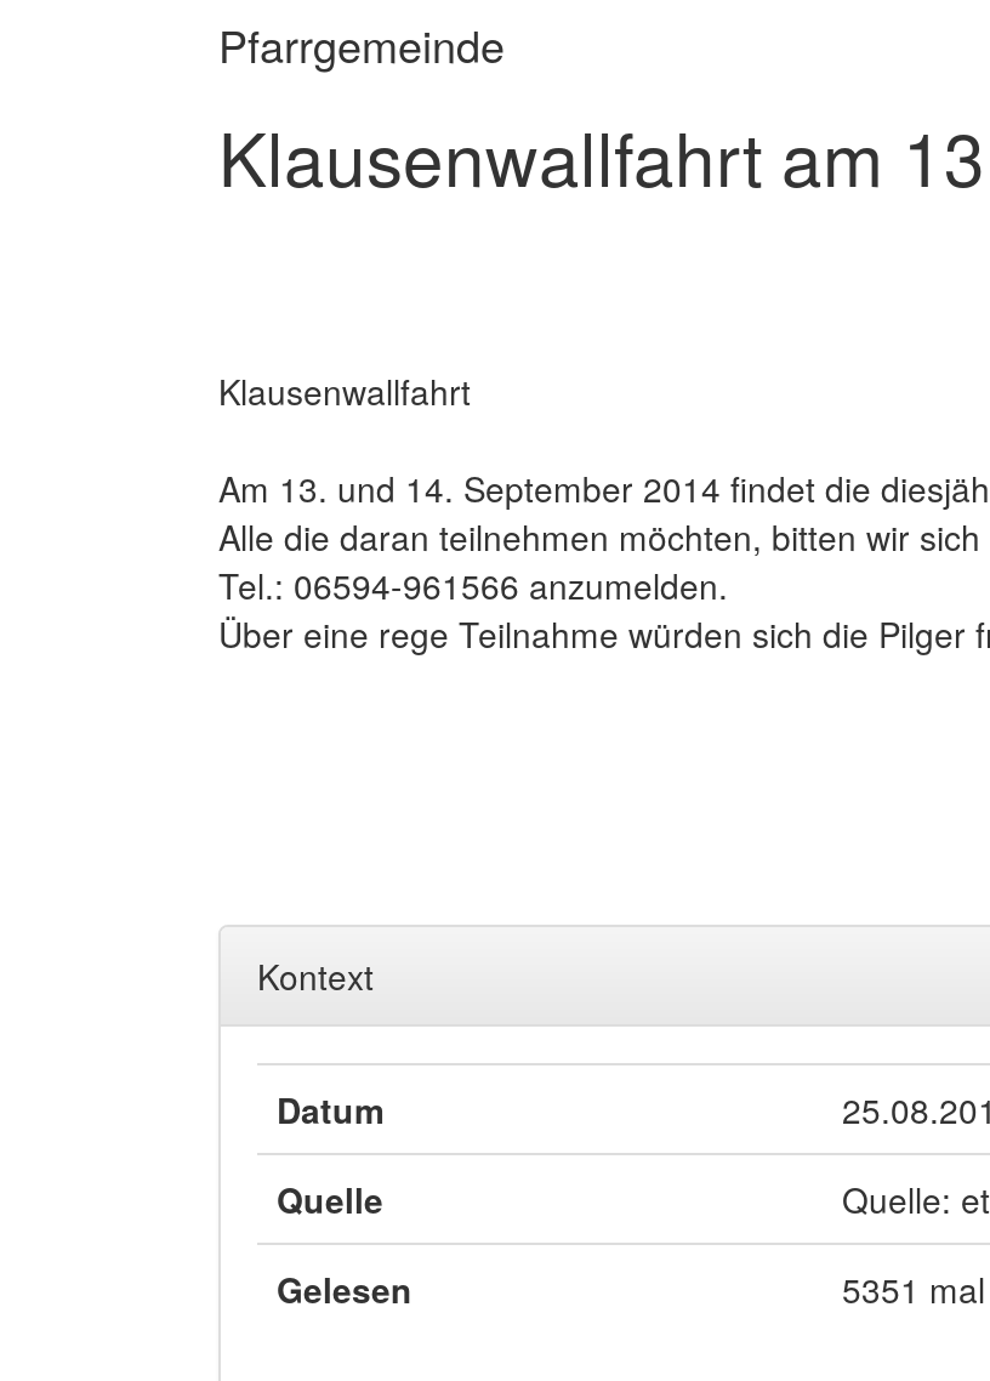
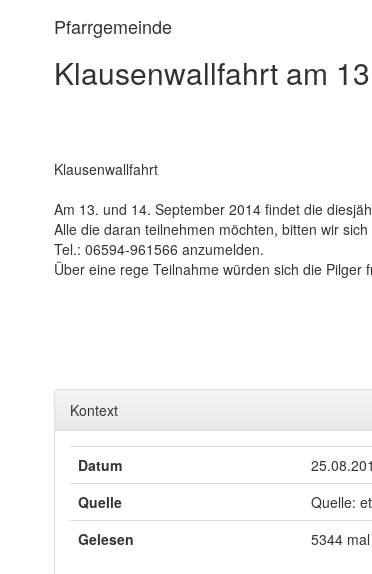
- 5351 mal
+ 5344 mal
